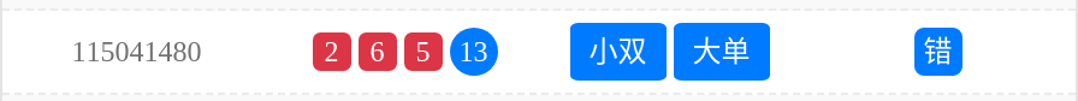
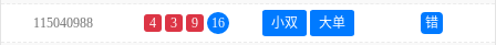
- 115041480
- 2
- 6
- 5
- 13
+ 115040988
+ 4
+ 3
+ 9
+ 16
